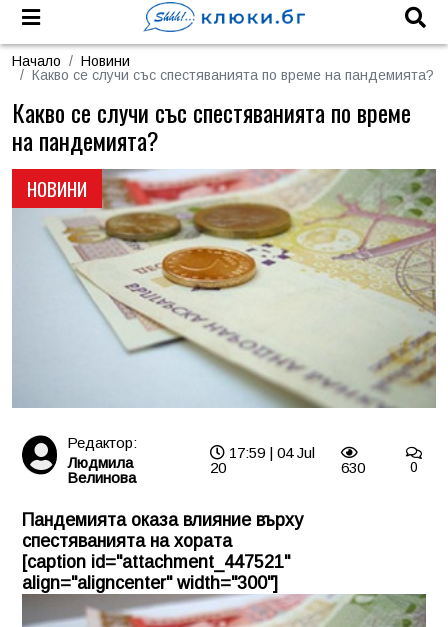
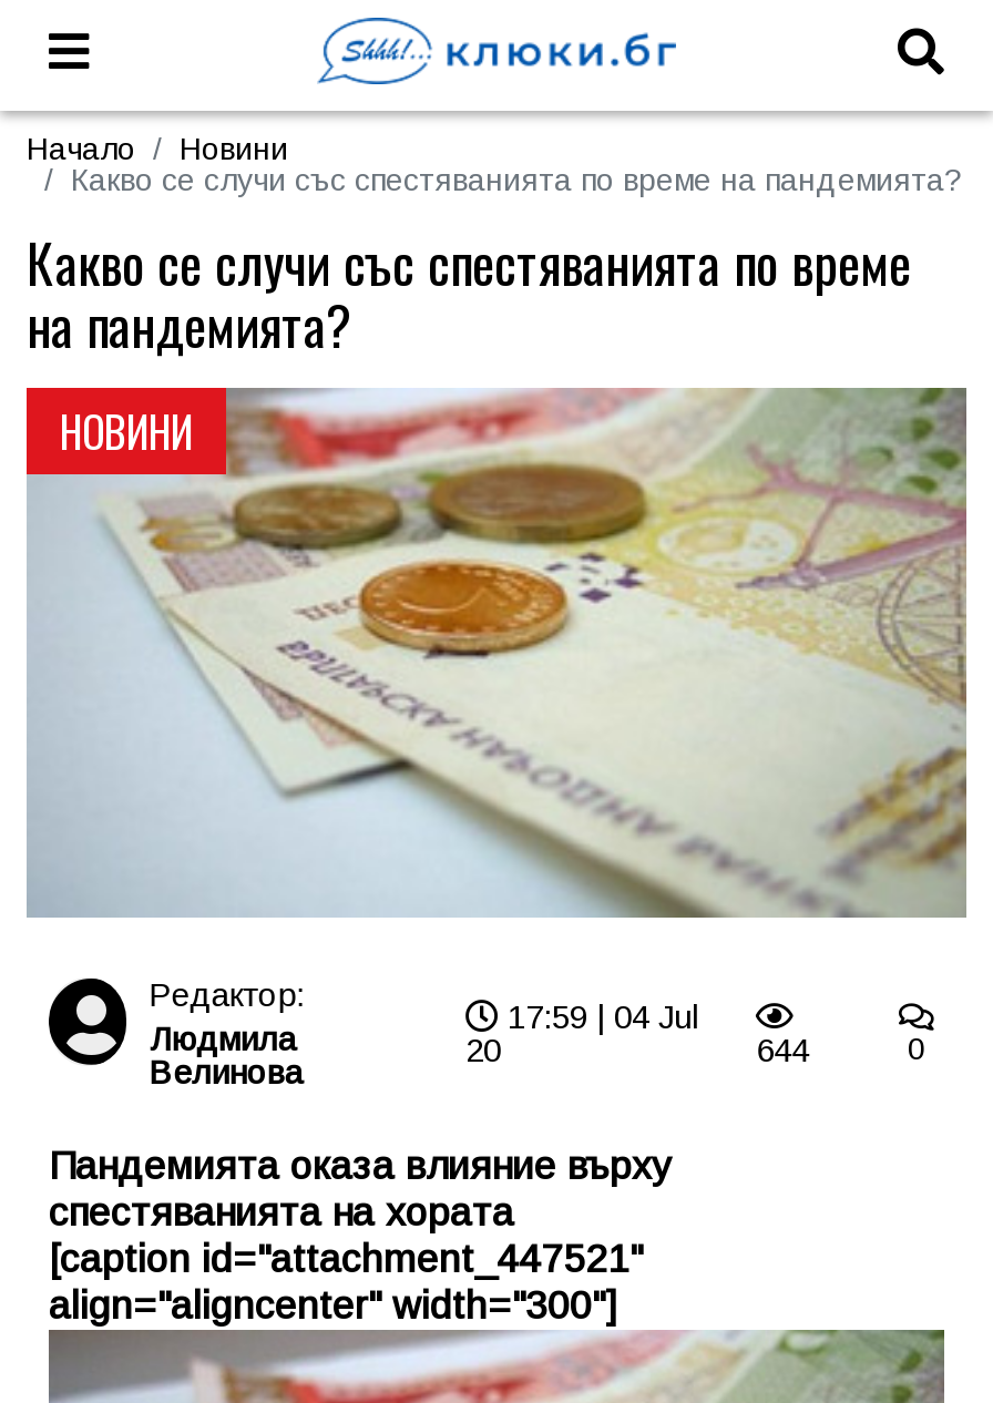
- 630
+ 644
